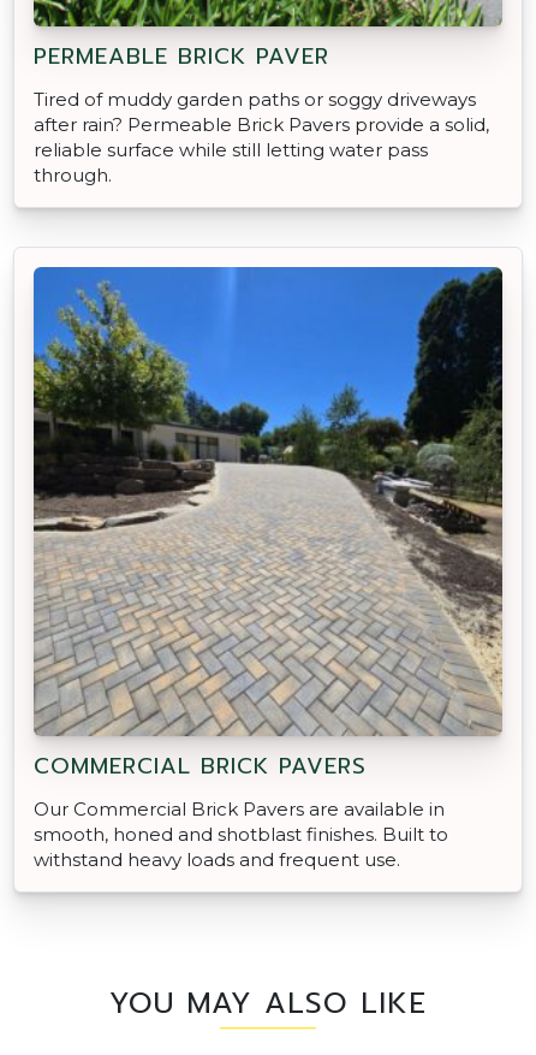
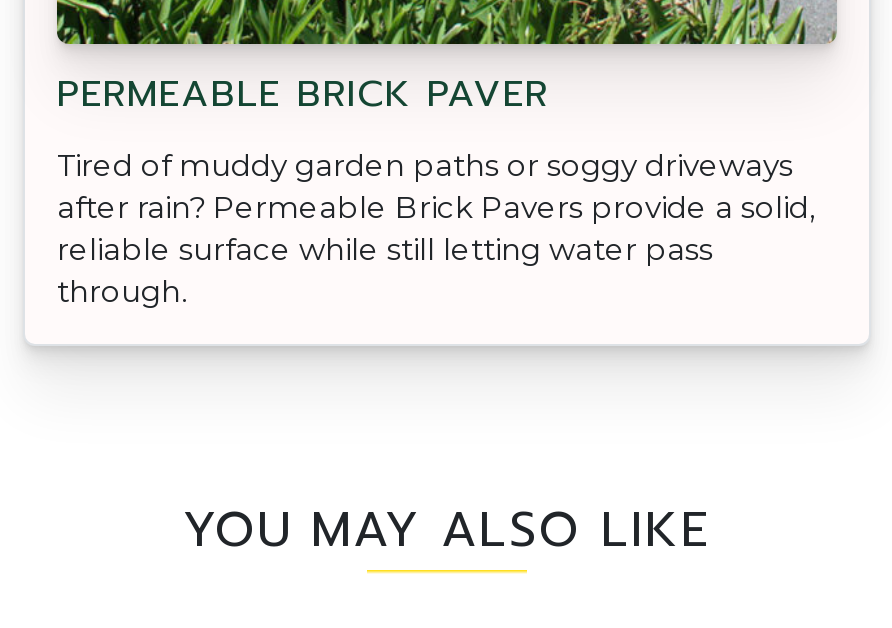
- [image]
- COMMERCIAL BRICK PAVERS
- Our Commercial Brick Pavers are available in
- smooth, honed and shotblast finishes. Built to
- withstand heavy loads and frequent use.
